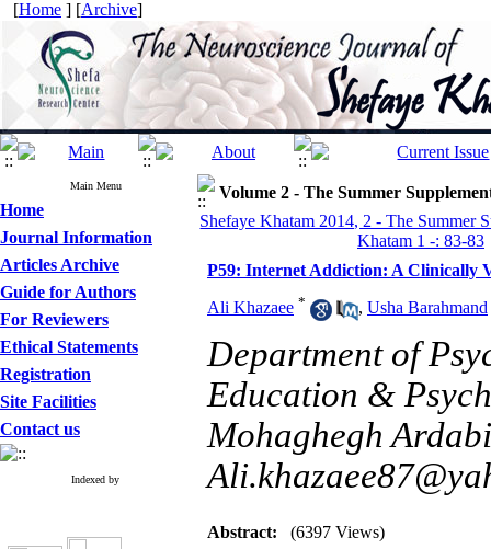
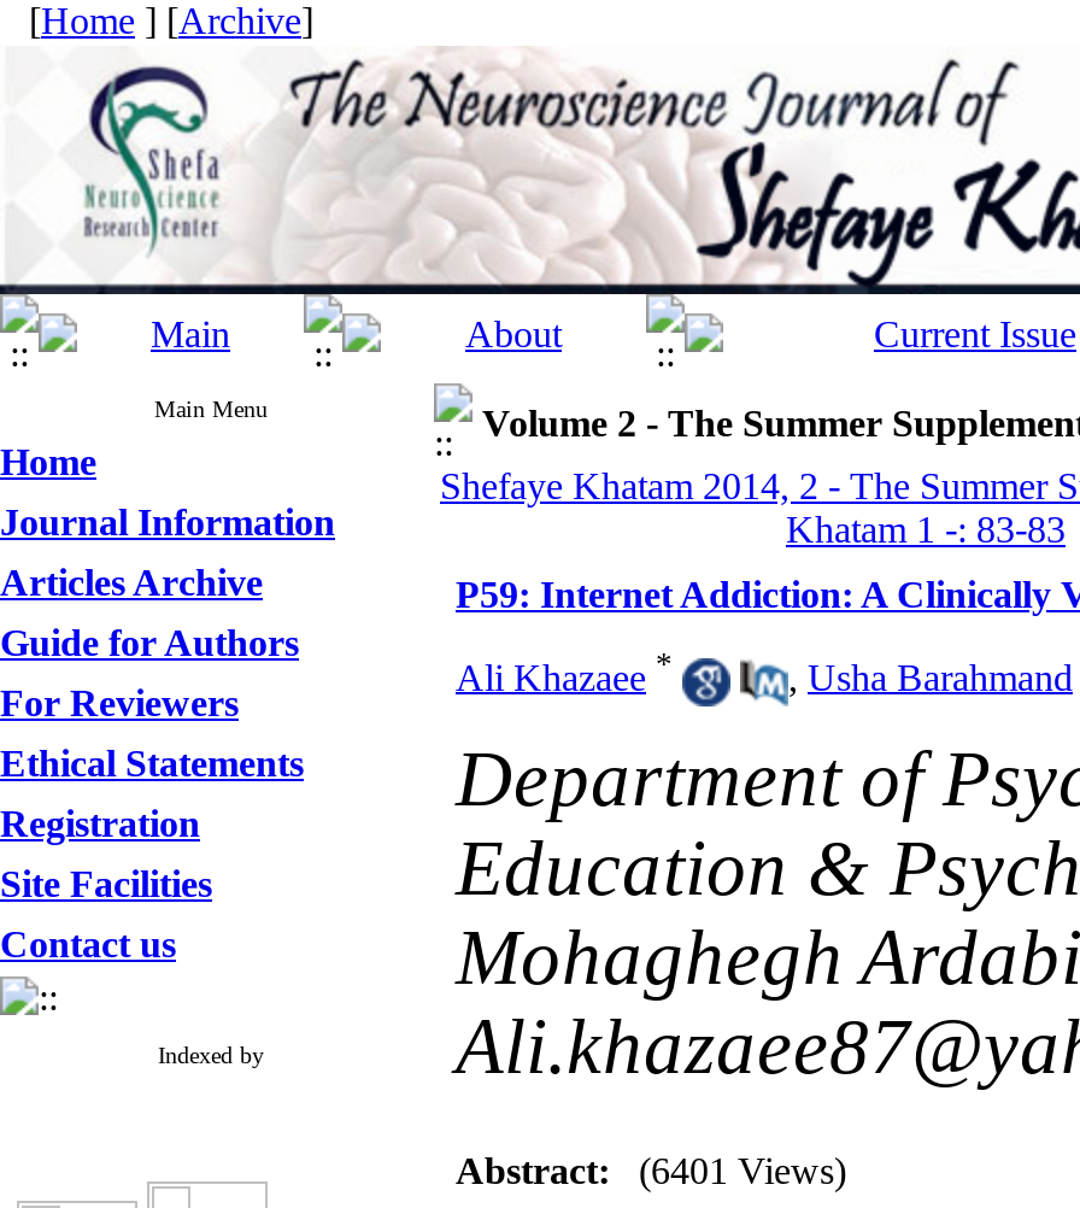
- Abstract: (6397 Views)
+ Abstract: (6401 Views)
